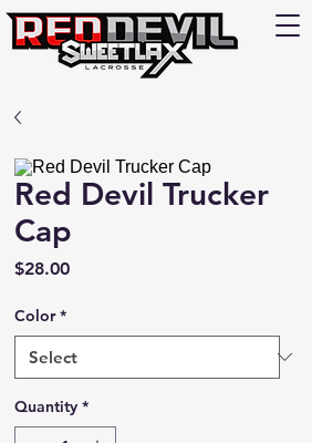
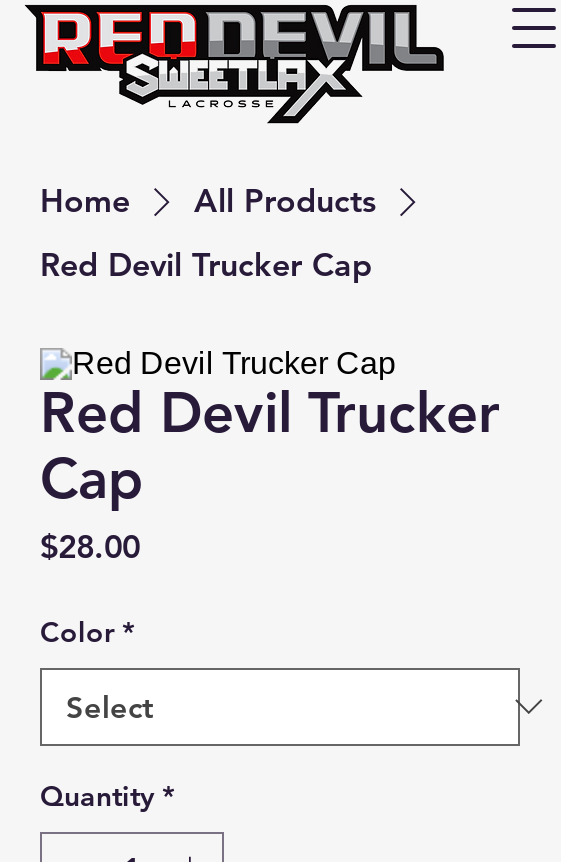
+ Home
+ All Products
+ Red Devil Trucker Cap
